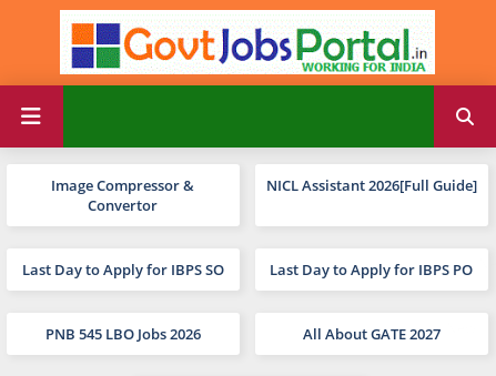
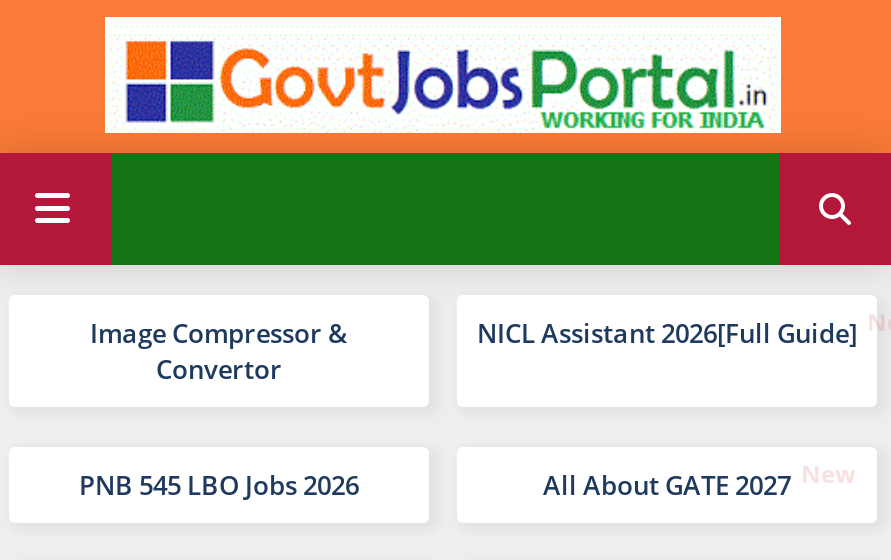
- Last Day to Apply for IBPS SO
- Last Day to Apply for IBPS PO
